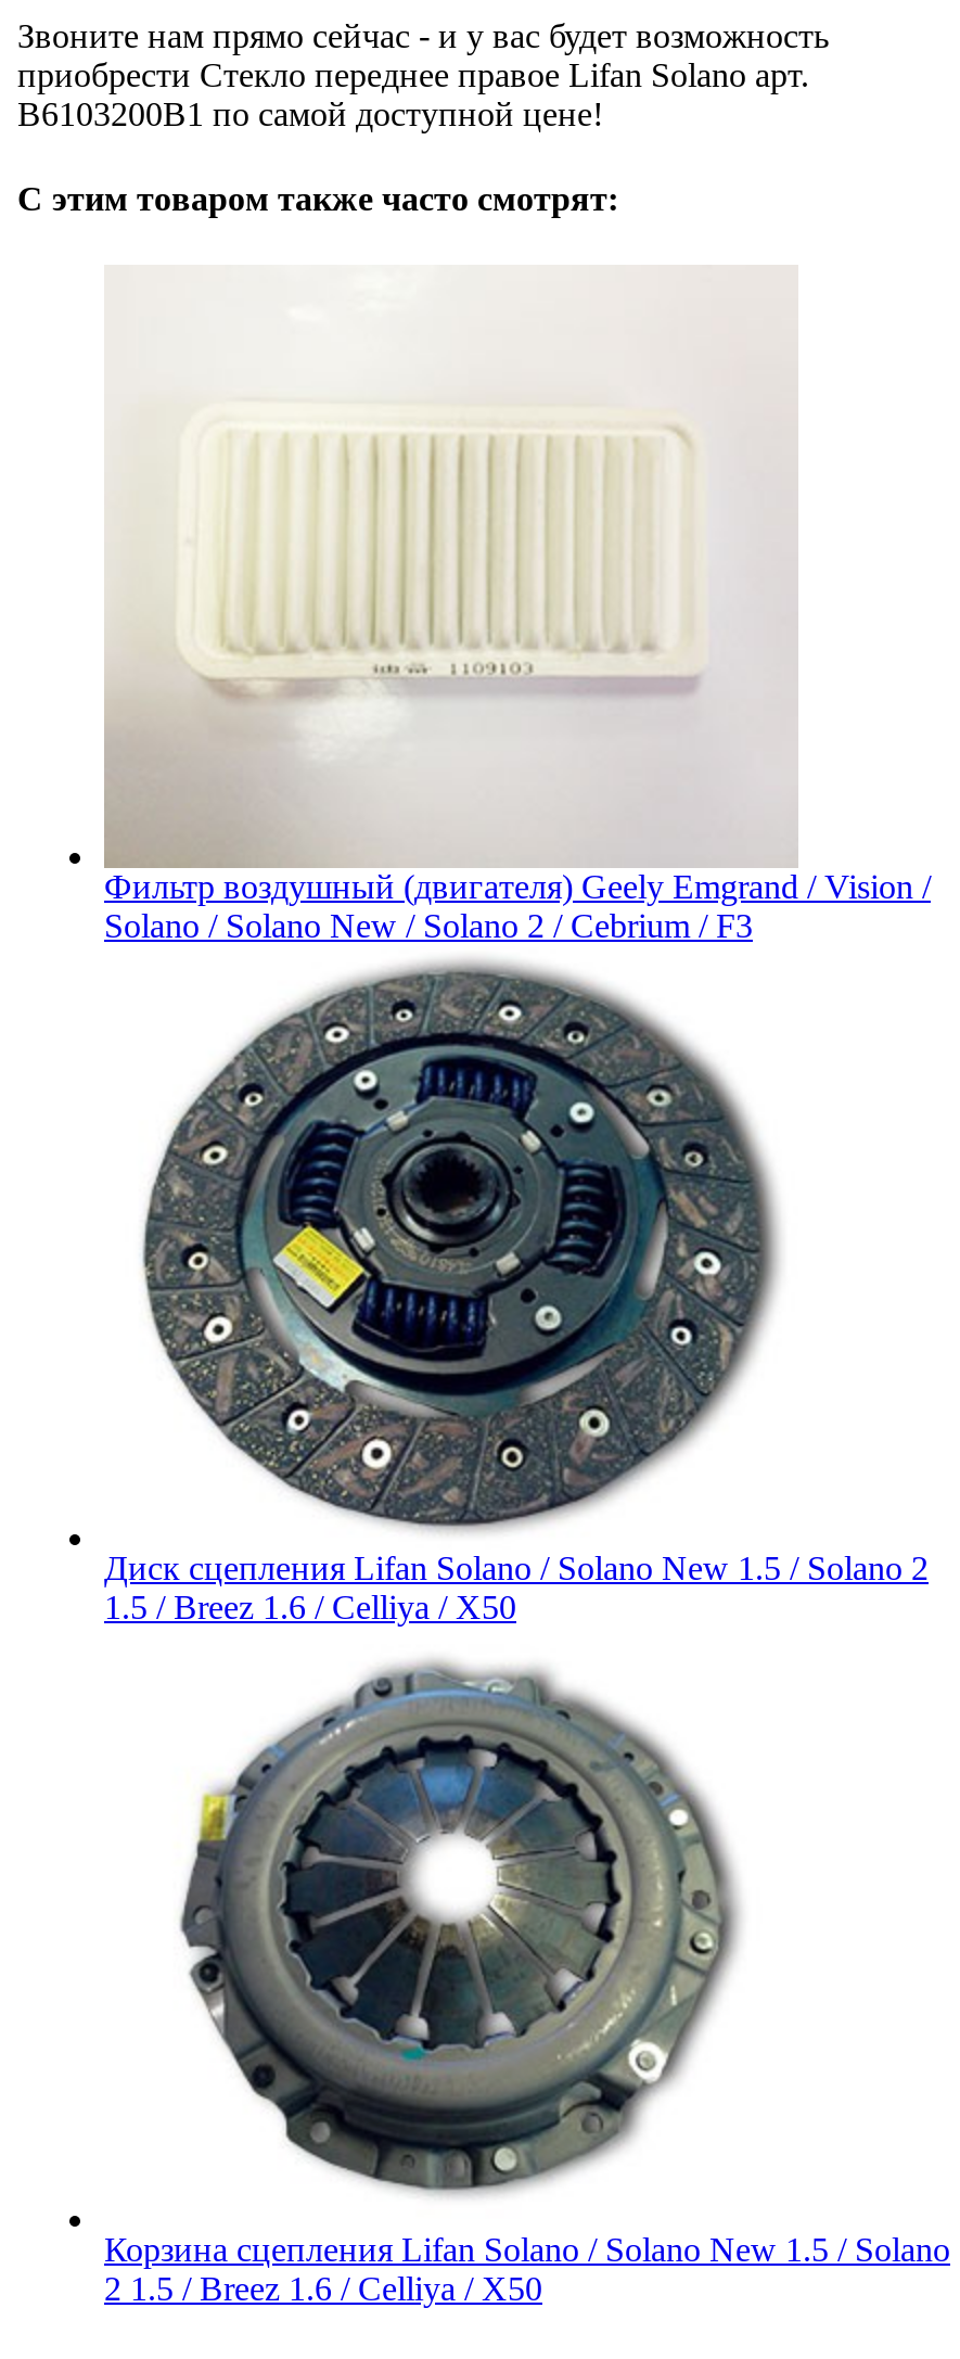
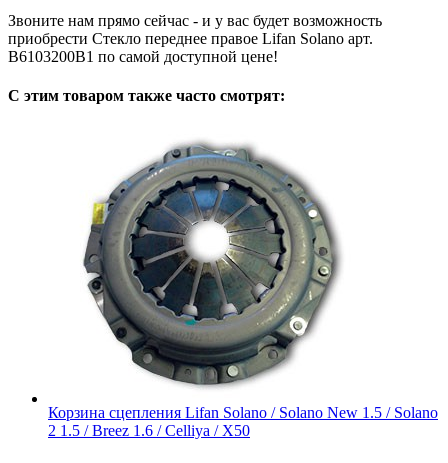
- [image]
- Фильтр воздушный (двигателя) Geely Emgrand / Vision /
- Solano / Solano New / Solano 2 / Cebrium / F3

- [image]
- Диск сцепления Lifan Solano / Solano New 1.5 / Solano 2
- 1.5 / Breez 1.6 / Celliya / X50
